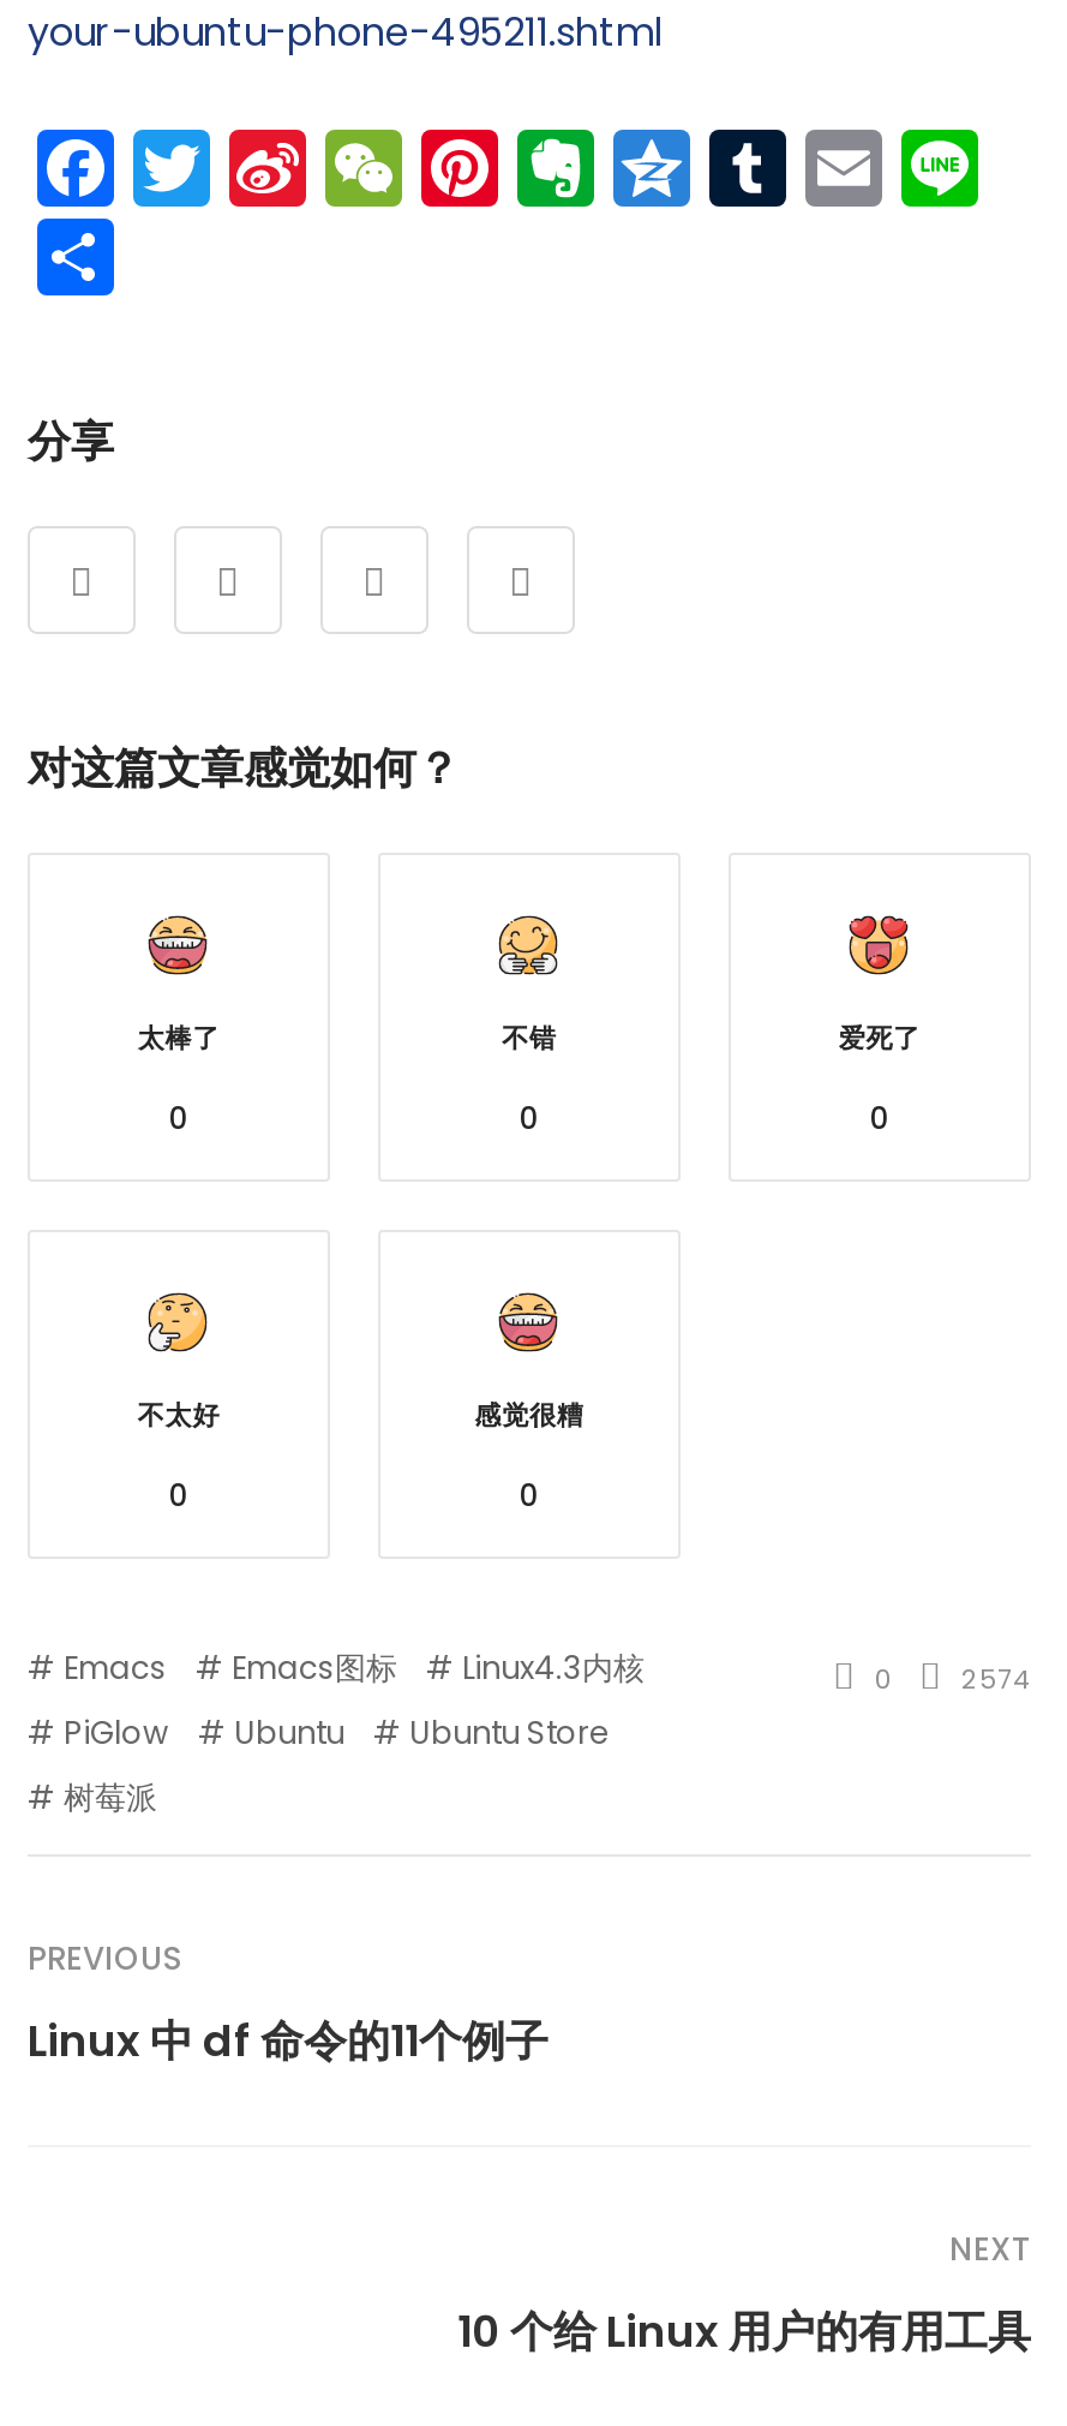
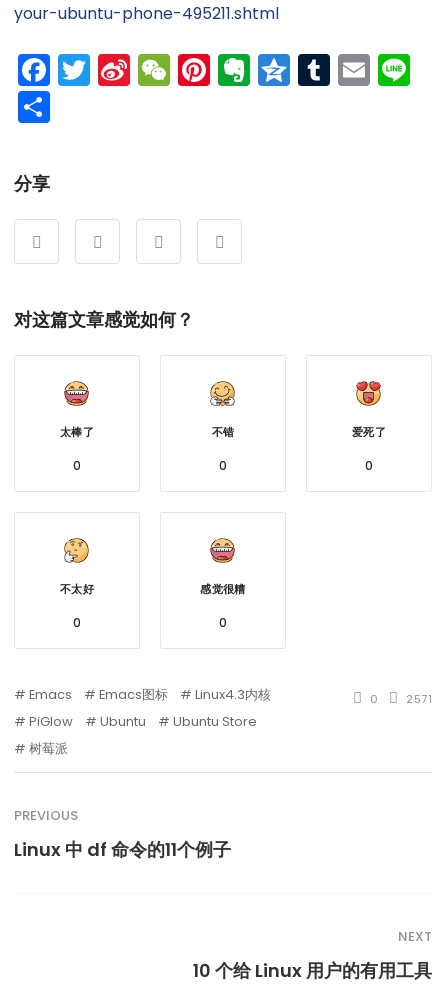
- 0 2574
+ 0 2571
